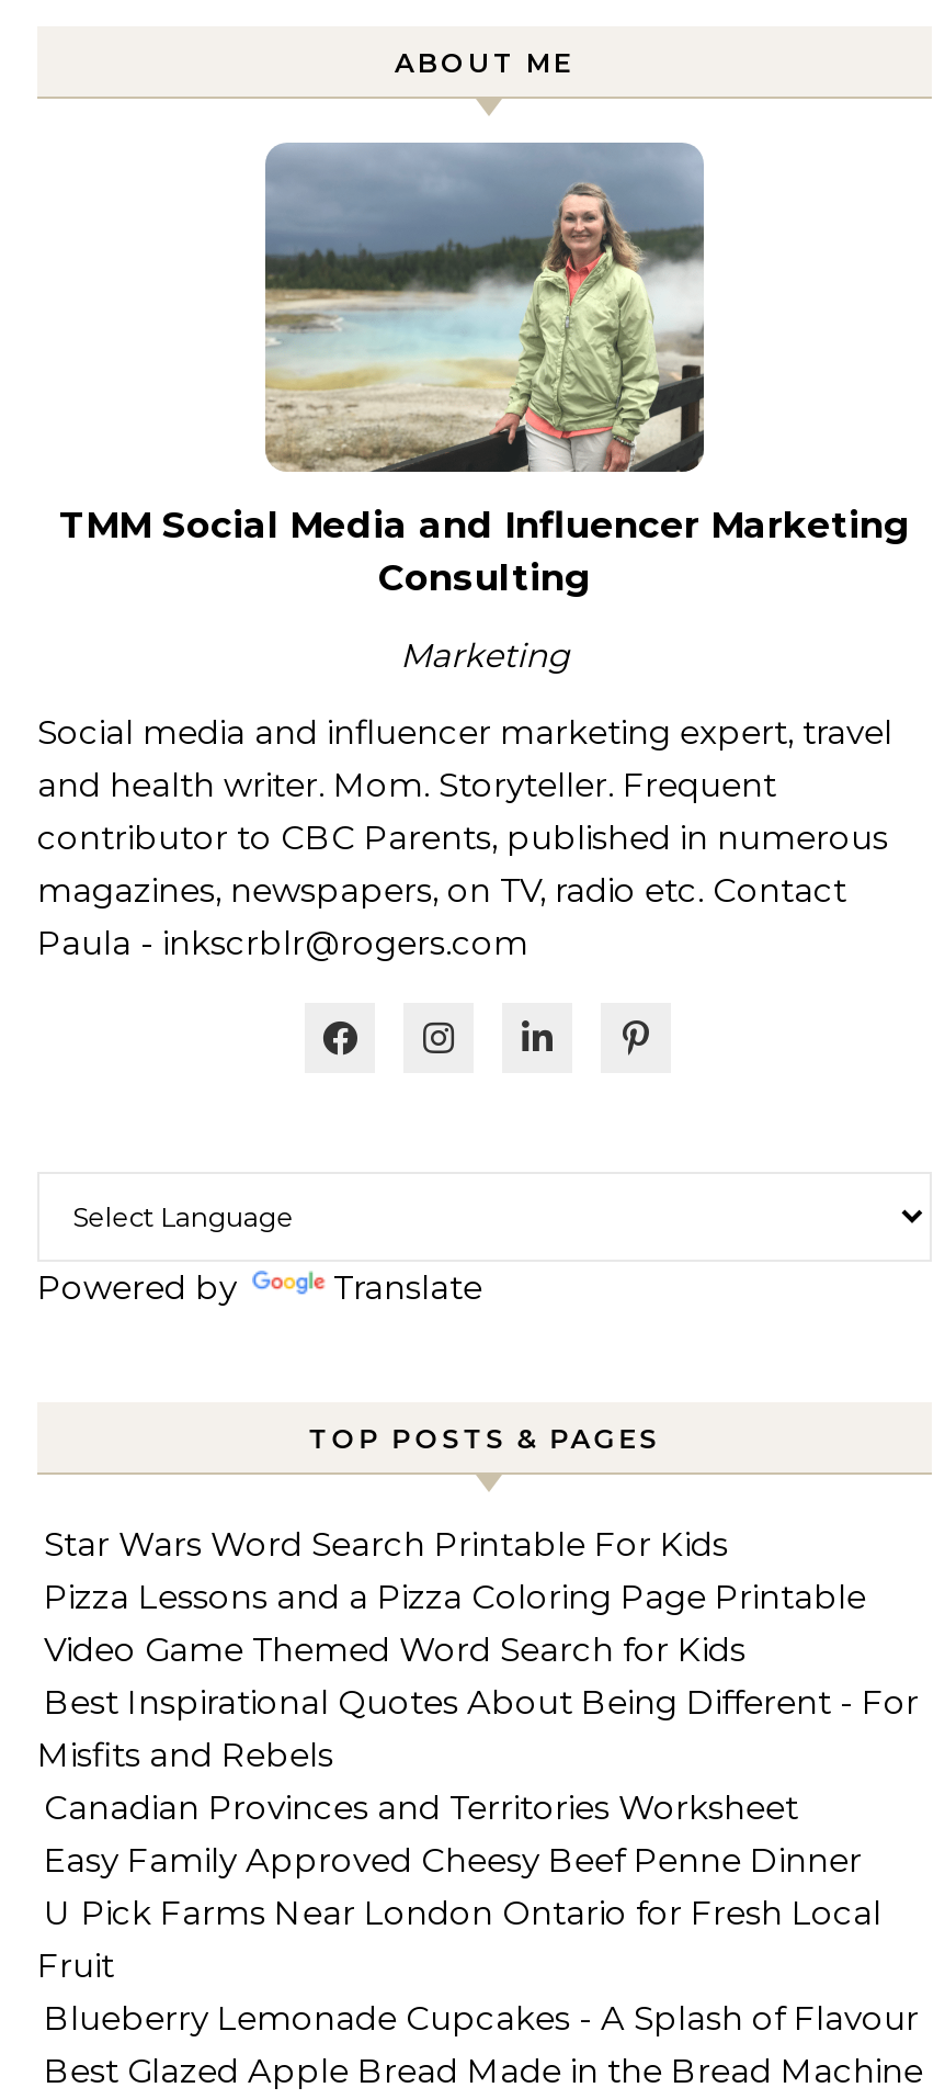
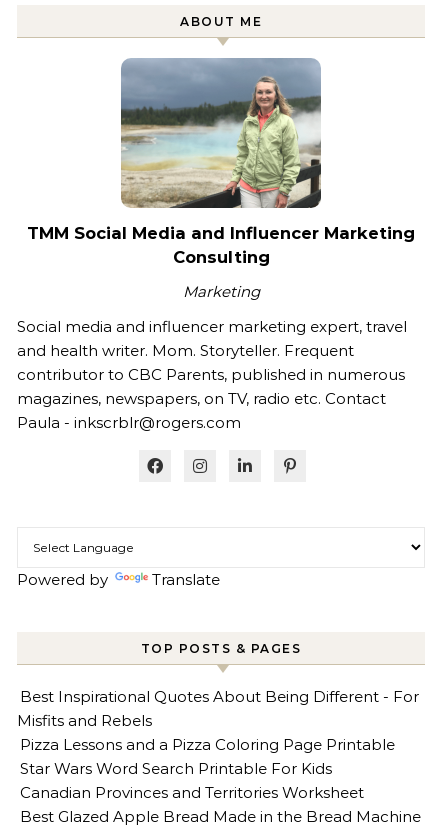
moved down: Pizza Lessons and a Pizza Coloring Page Printable | Star Wars Word Search Printable For Kids

- Video Game Themed Word Search for Kids

- Easy Family Approved Cheesy Beef Penne Dinner
- U Pick Farms Near London Ontario for Fresh Local
- Fruit
- Blueberry Lemonade Cupcakes - A Splash of Flavour
